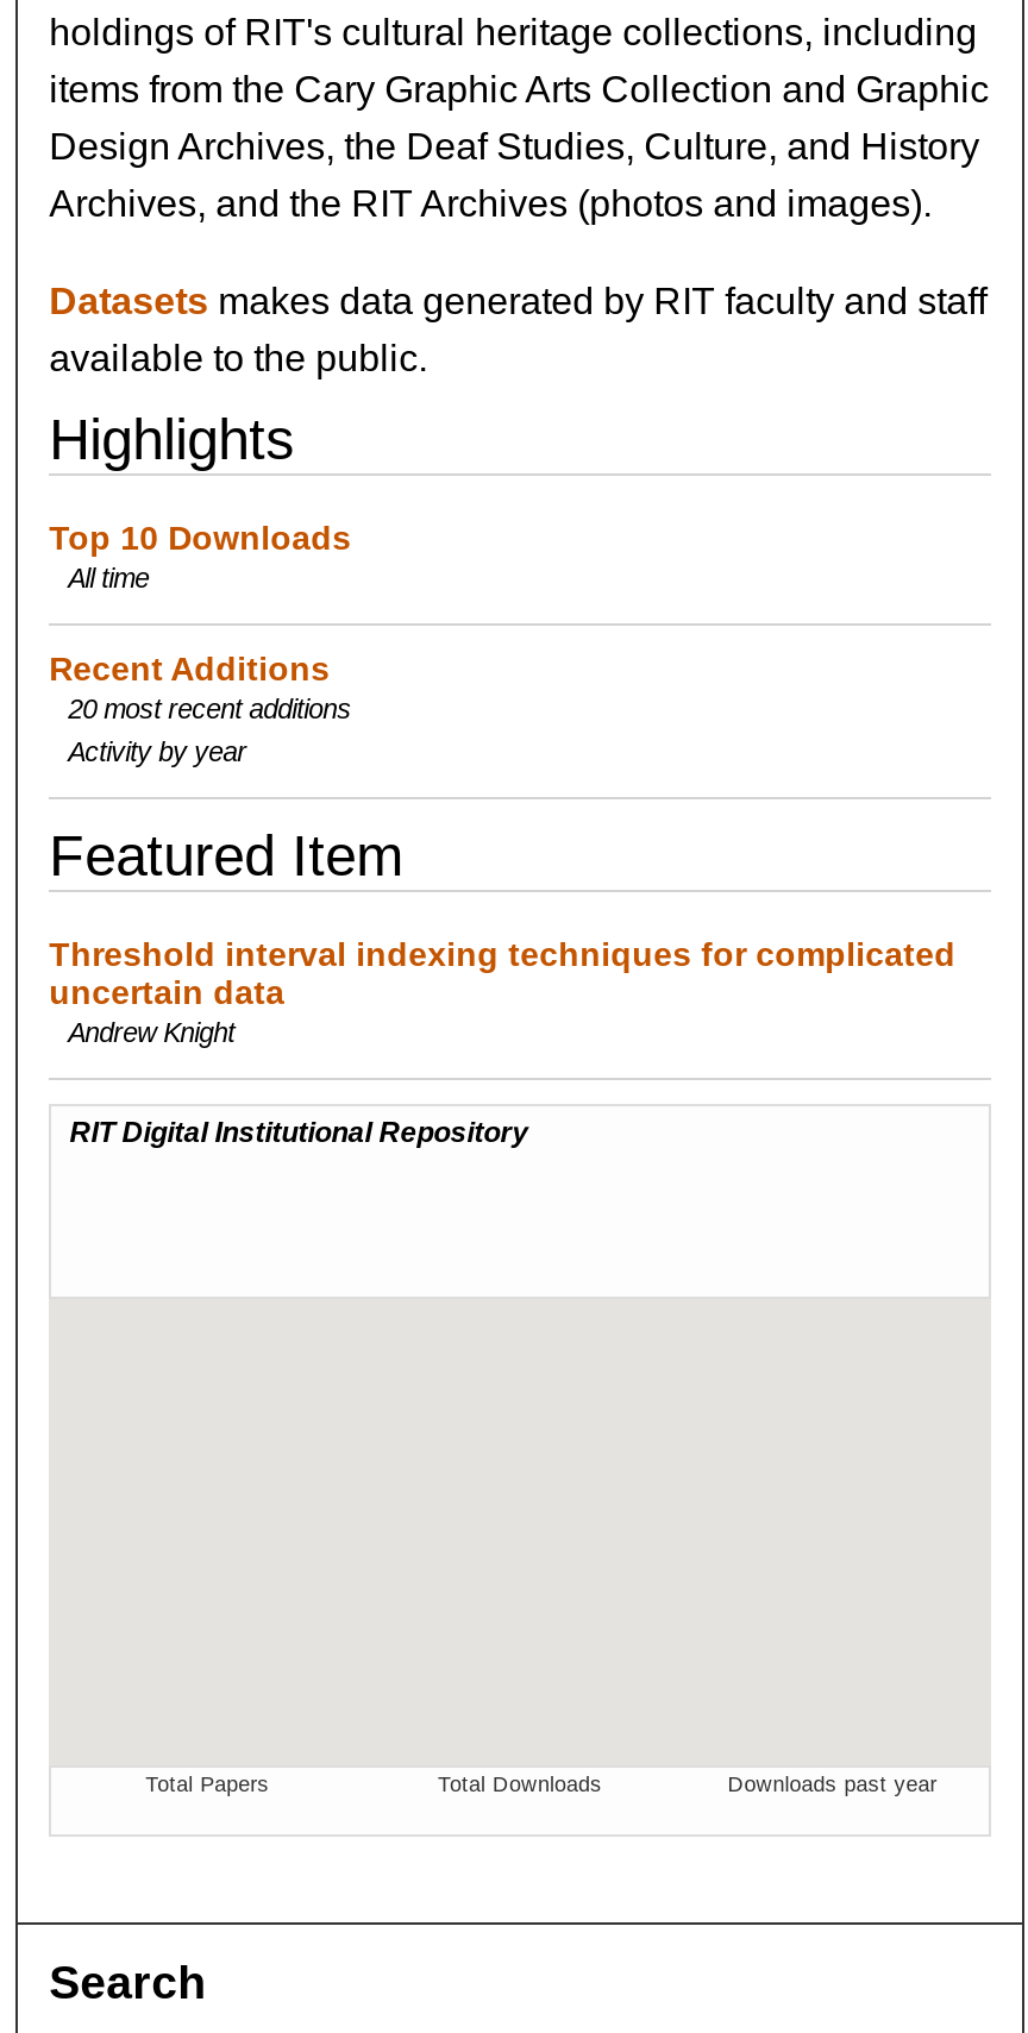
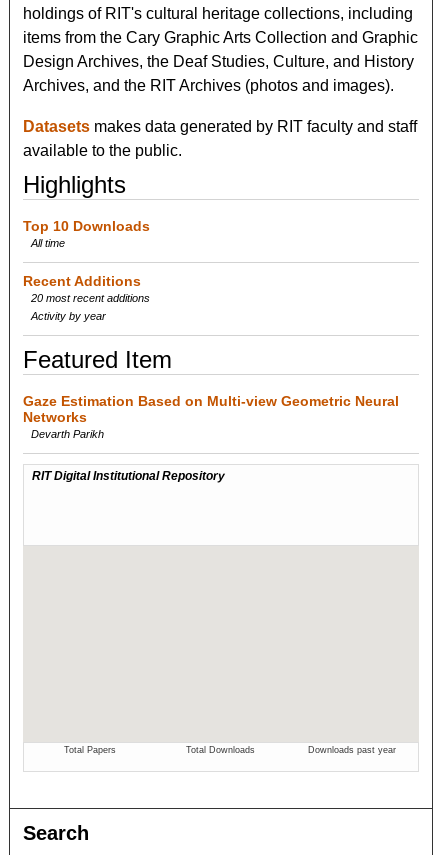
- Threshold interval indexing techniques for complicated
- uncertain data
- Andrew Knight
+ Gaze Estimation Based on Multi-view Geometric Neural
+ Networks
+ Devarth Parikh
